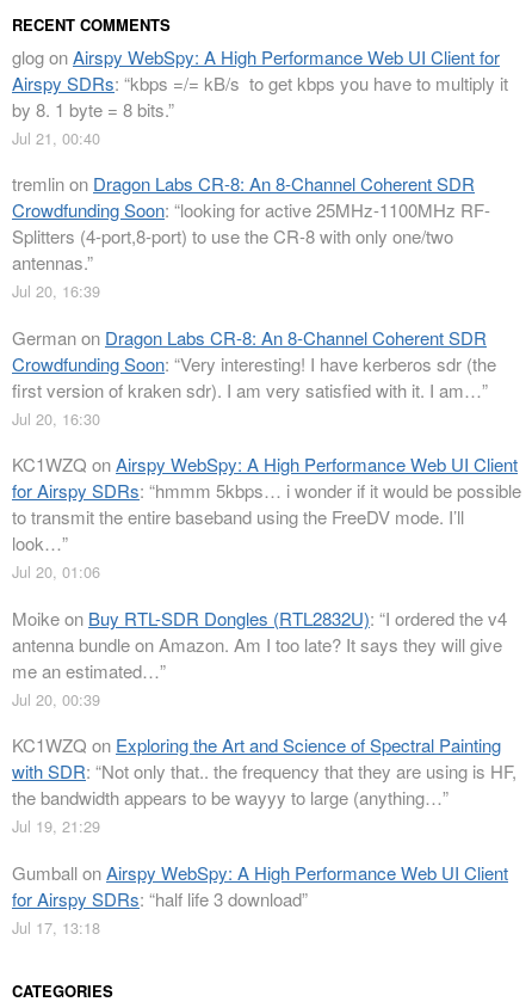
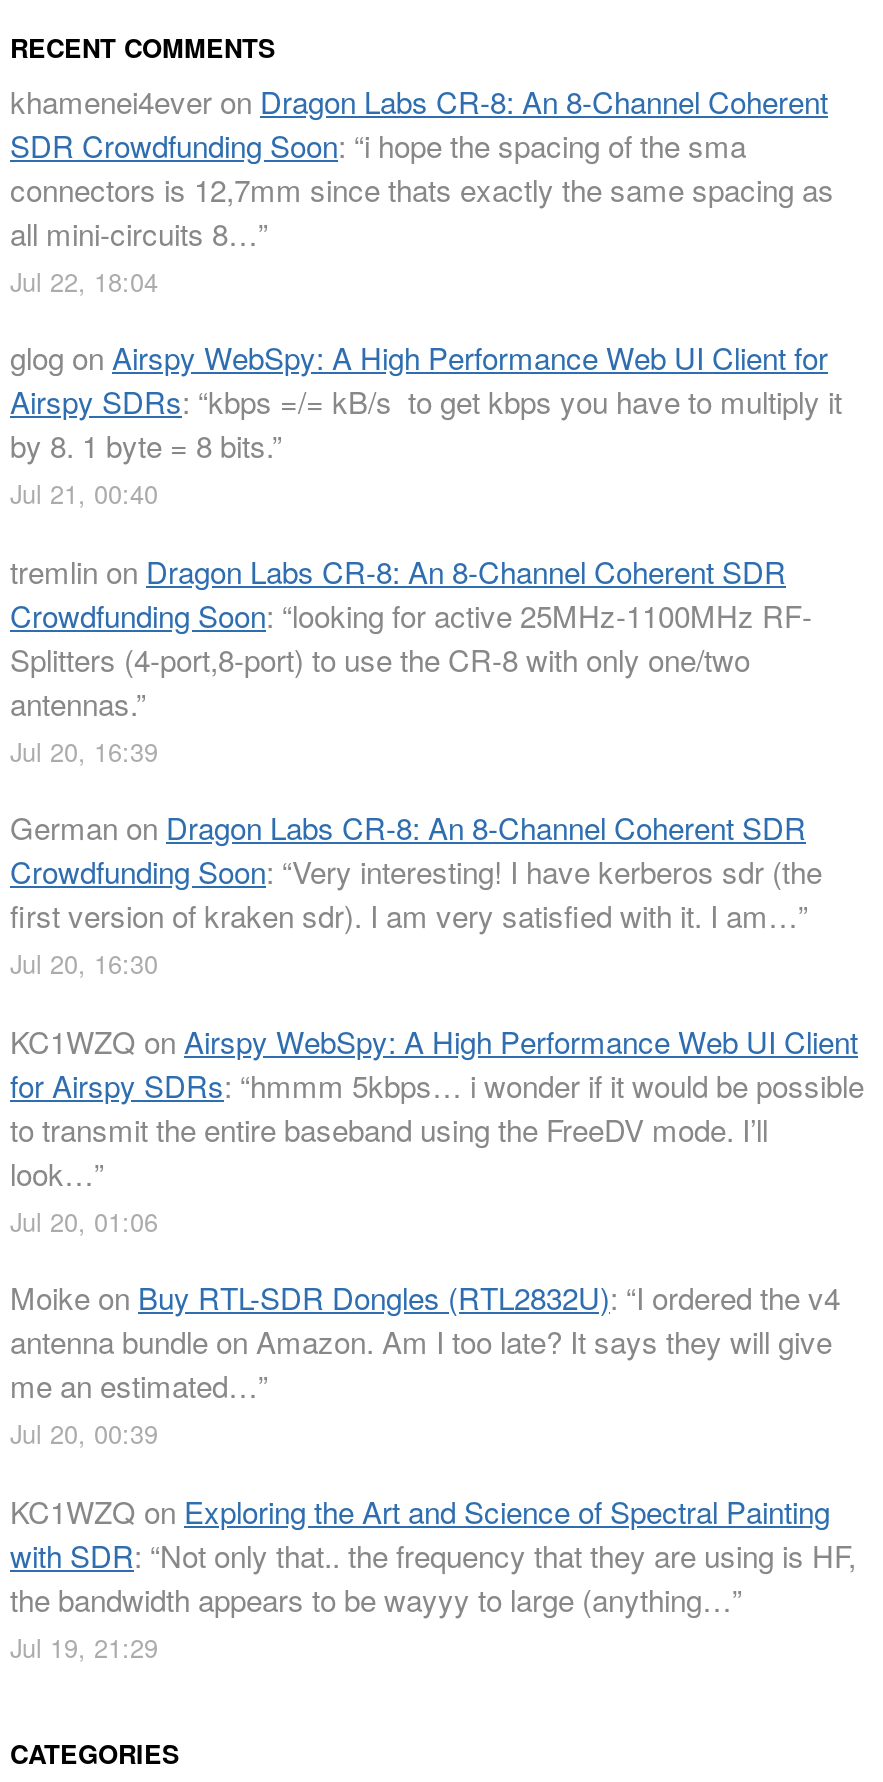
+ khamenei4ever on Dragon Labs CR-8: An 8-Channel Coherent
+ SDR Crowdfunding Soon: “i hope the spacing of the sma
+ connectors is 12,7mm since thats exactly the same spacing as
+ all mini-circuits 8…”
+ Jul 22, 18:04

moved down: glog on Airspy WebSpy: A High Performance Web UI Client for | Airspy SDRs: “kbps =/= kB/s to get kbps you have to multiply it | by 8. 1 byte = 8 bits.” | ... | the bandwidth appears to be wayyy to large (anything…” | Jul 19, 21:29

- Gumball on Airspy WebSpy: A High Performance Web UI Client
- for Airspy SDRs: “half life 3 download”
- Jul 17, 13:18
